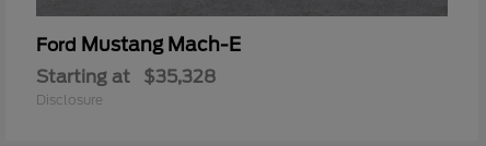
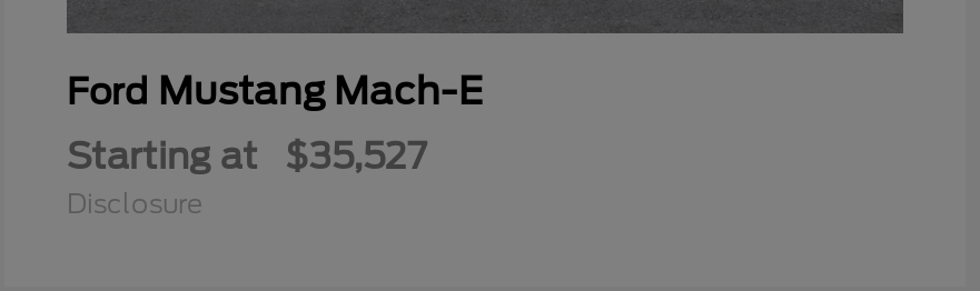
- Starting at $35,328
+ Starting at $35,527
